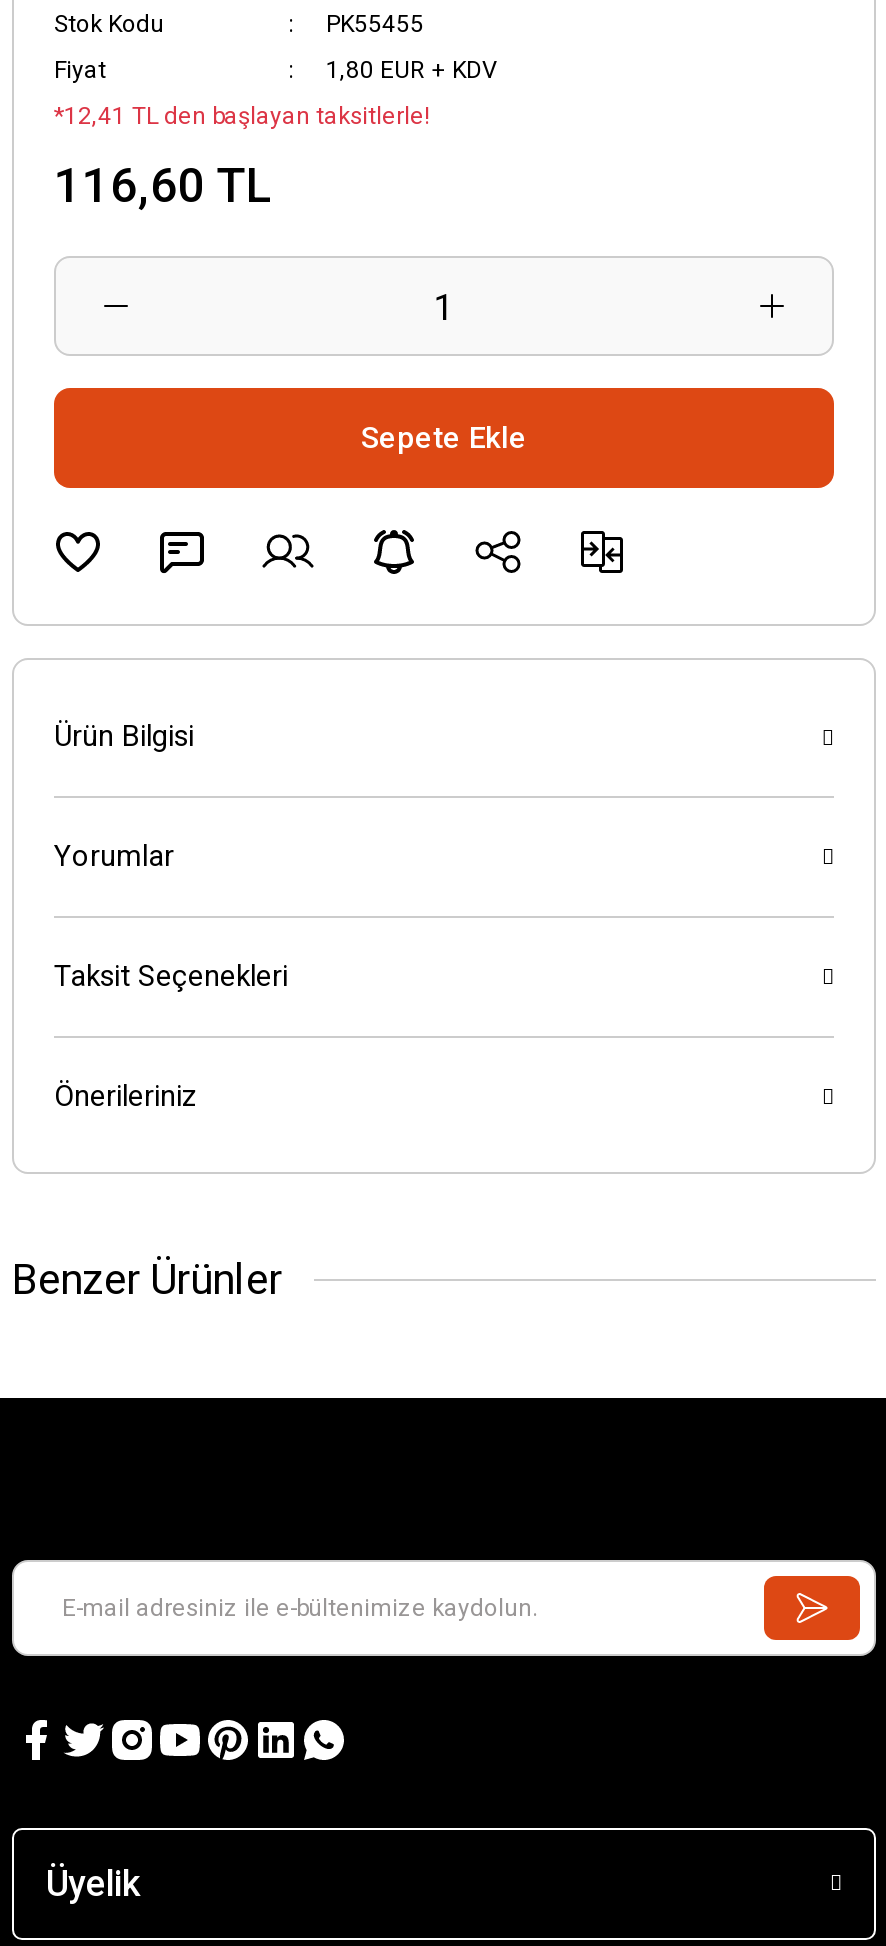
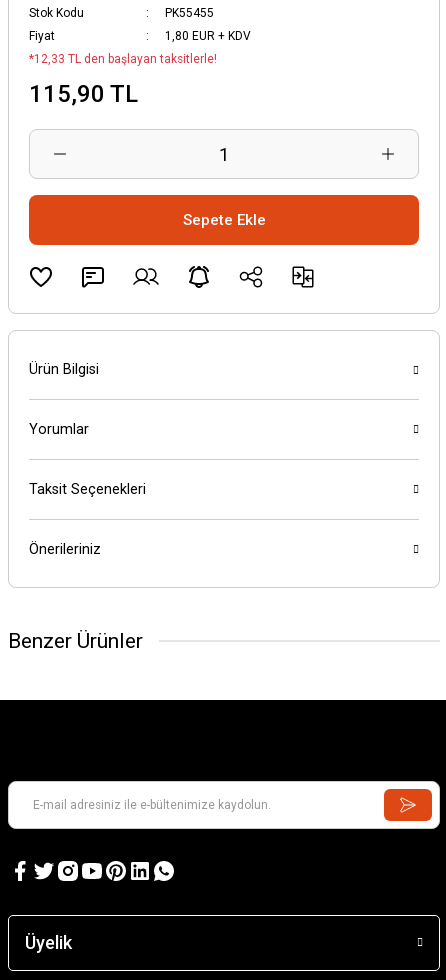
- *12,41 TL den başlayan taksitlerle!
+ *12,33 TL den başlayan taksitlerle!

- 116,60 TL
+ 115,90 TL
